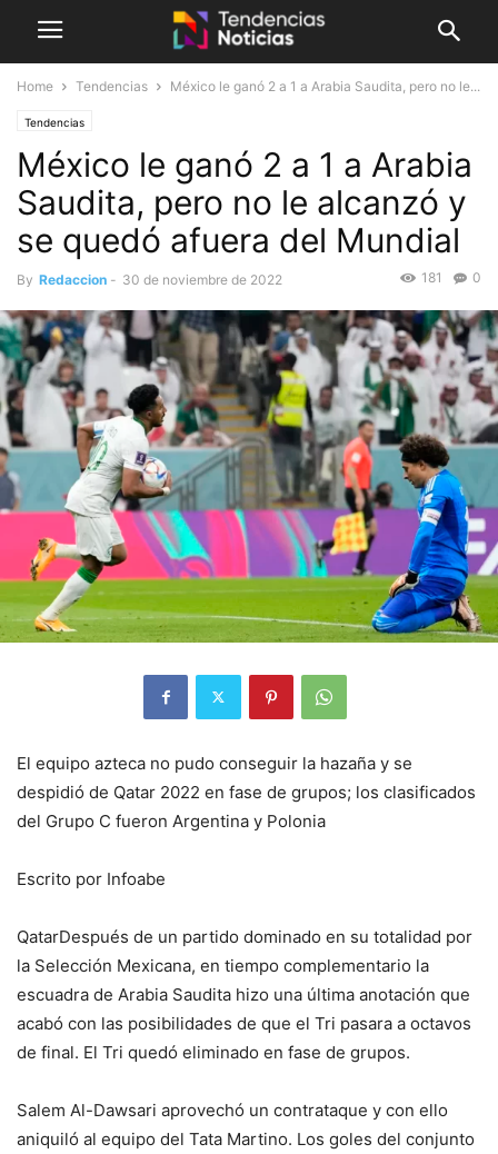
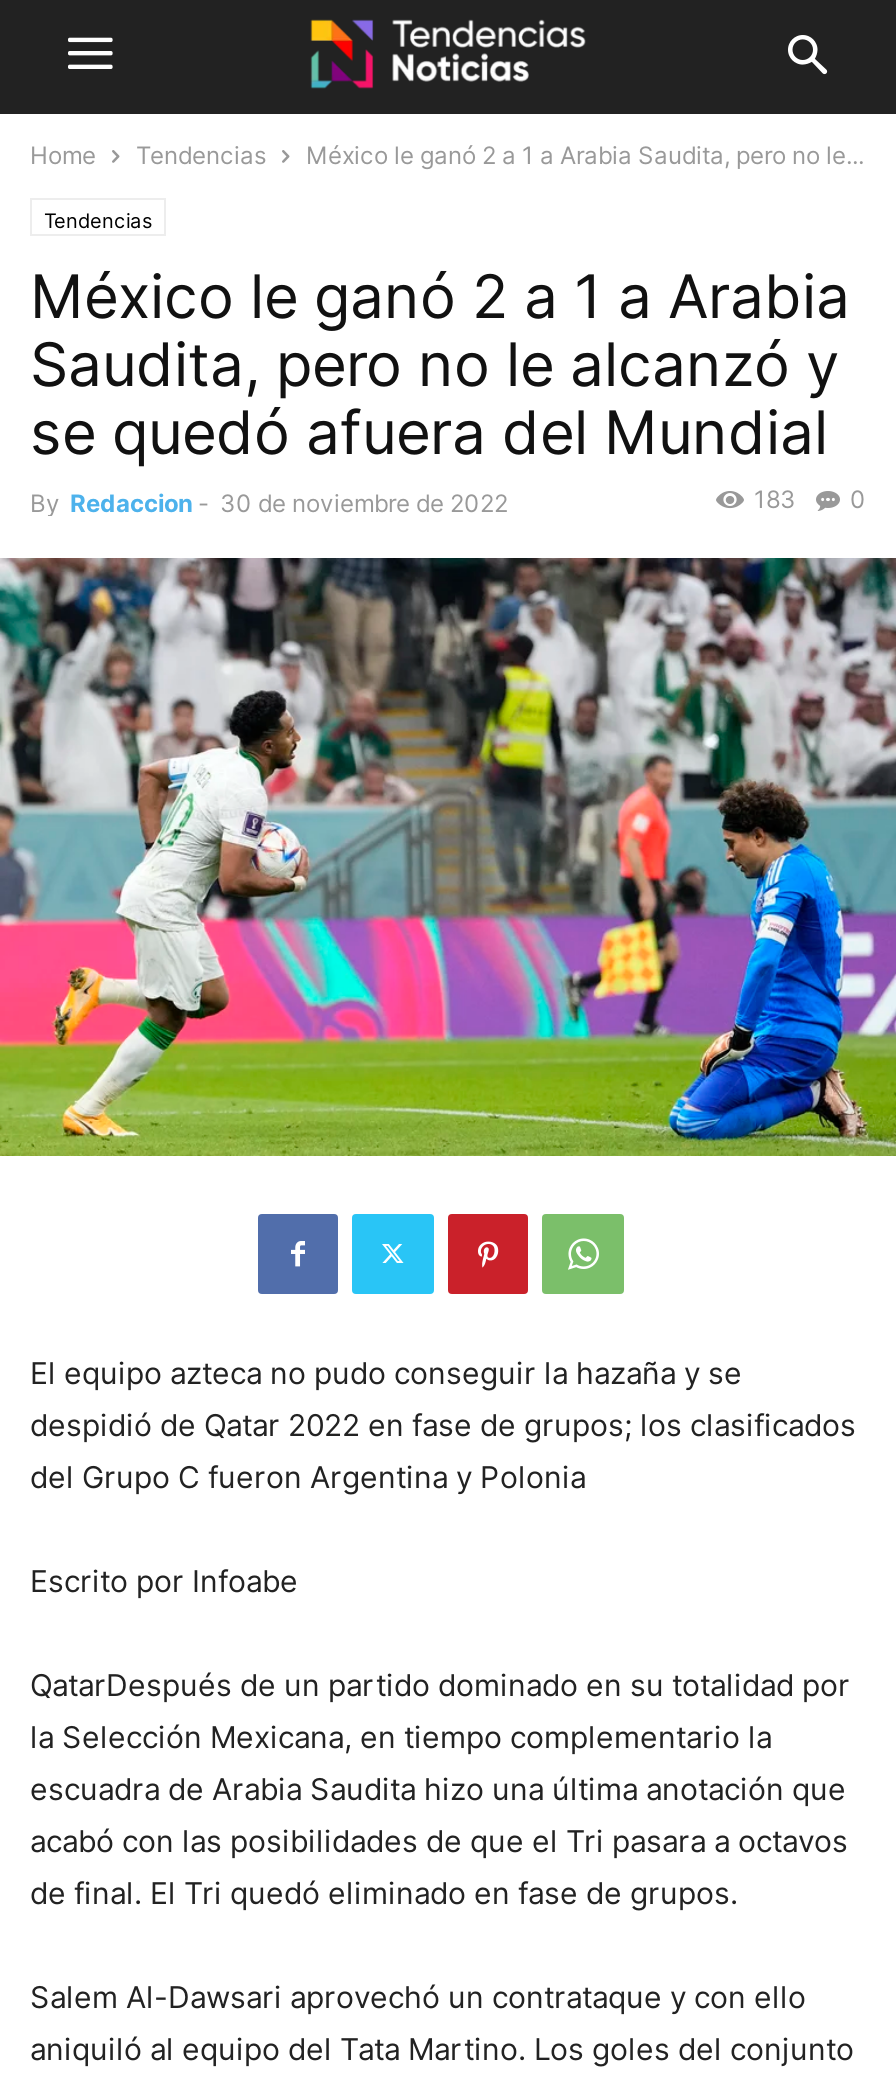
- 181 0
+ 183 0
